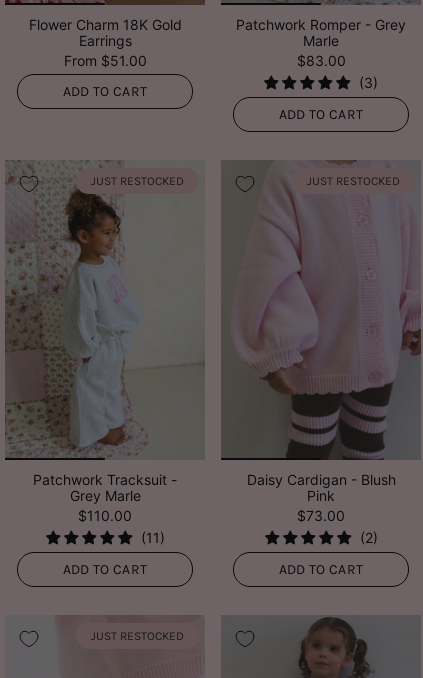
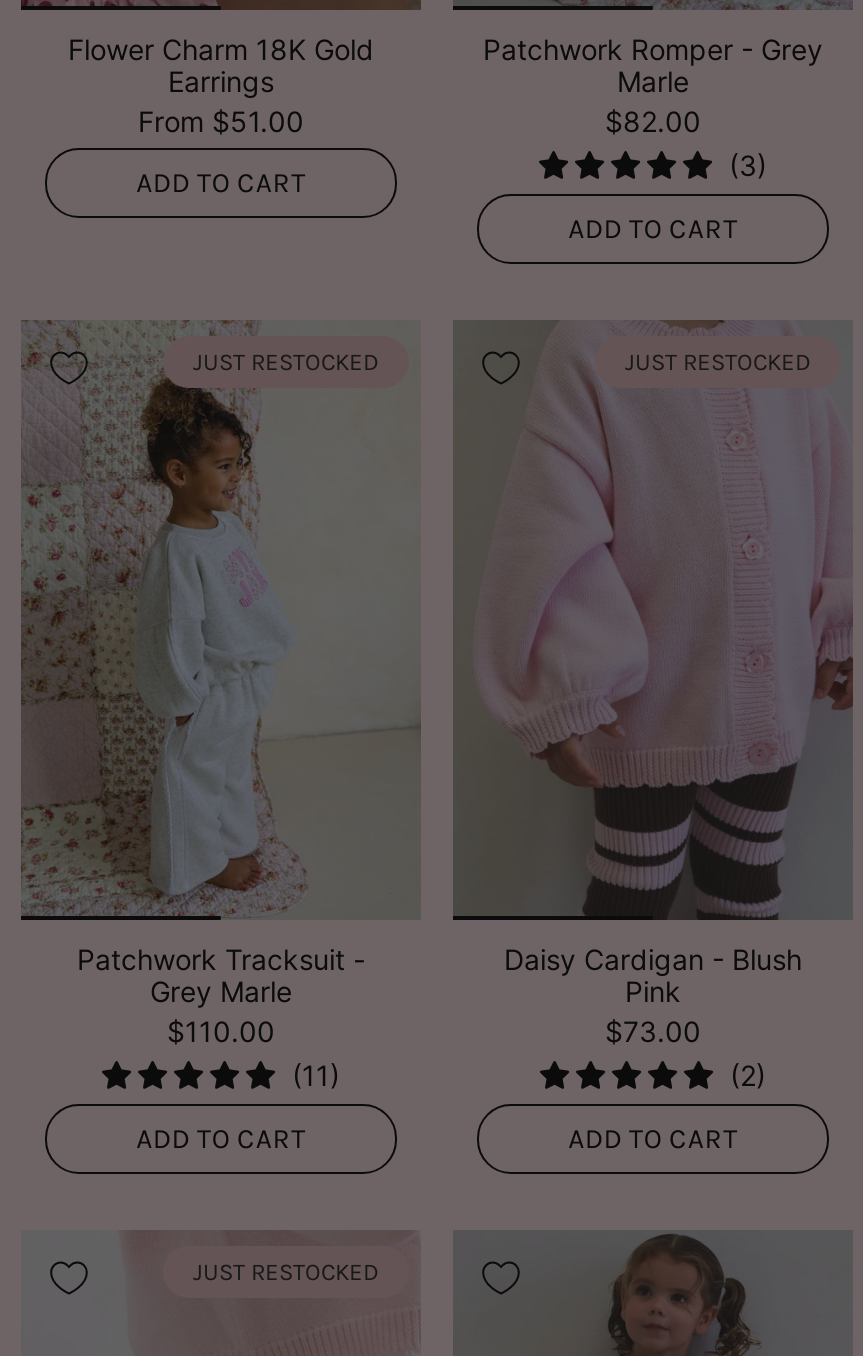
- $83.00
+ $82.00
